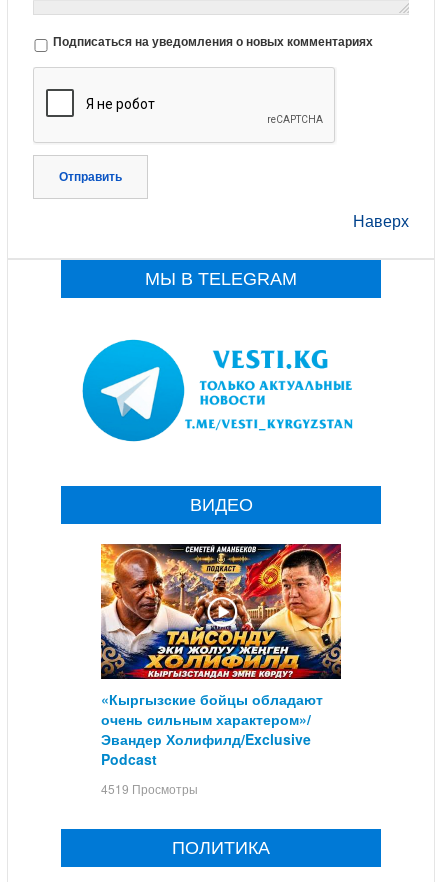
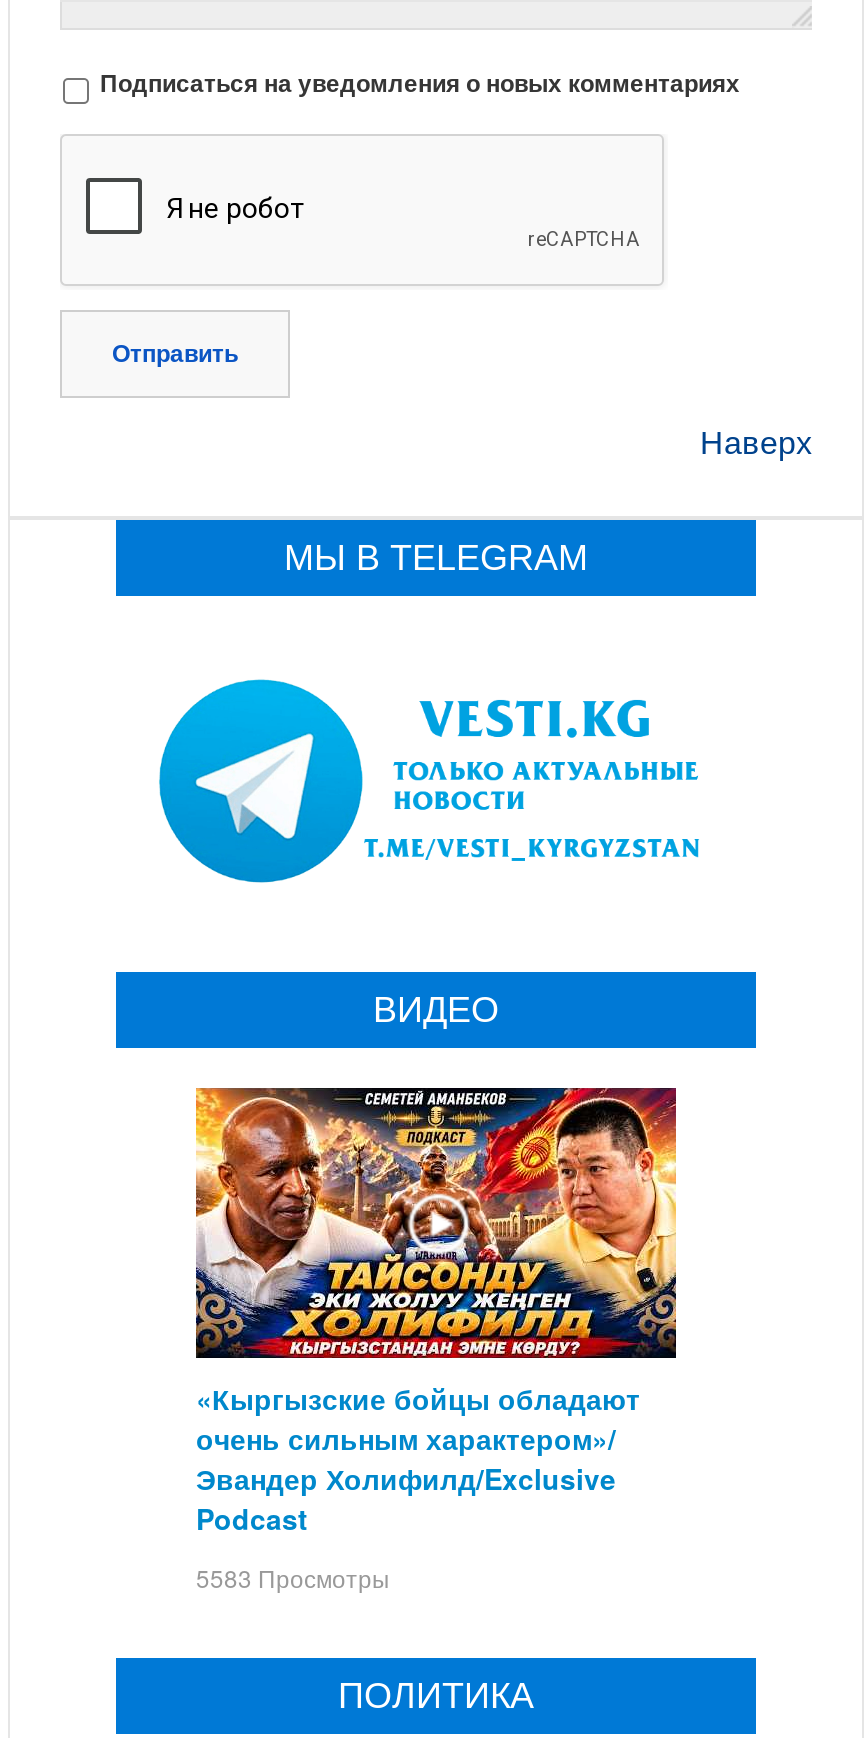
- 4519 Просмотры
+ 5583 Просмотры
